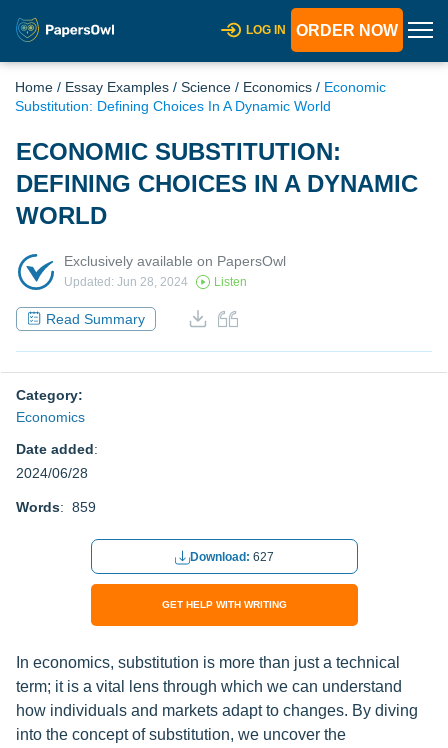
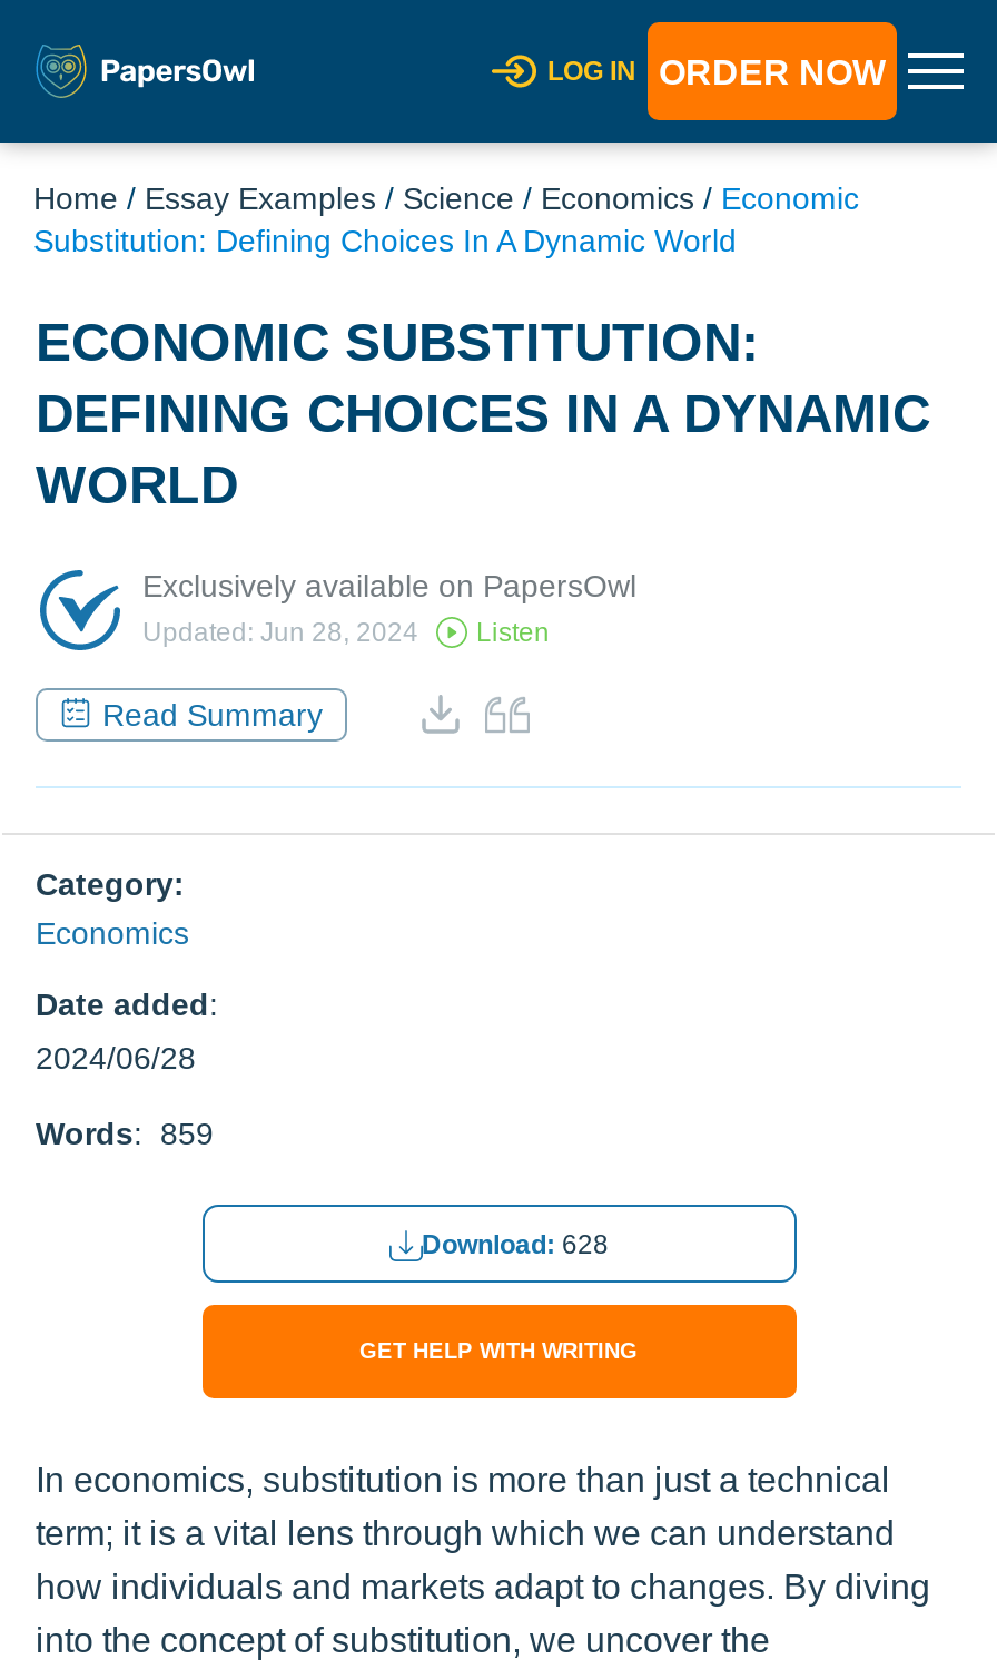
- Download: 627
+ Download: 628
